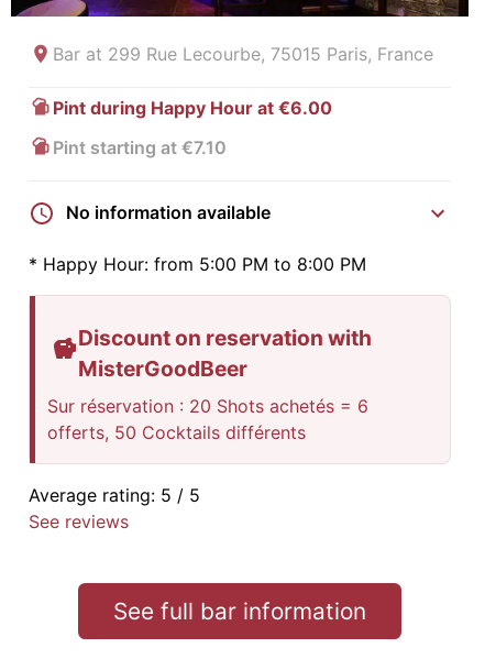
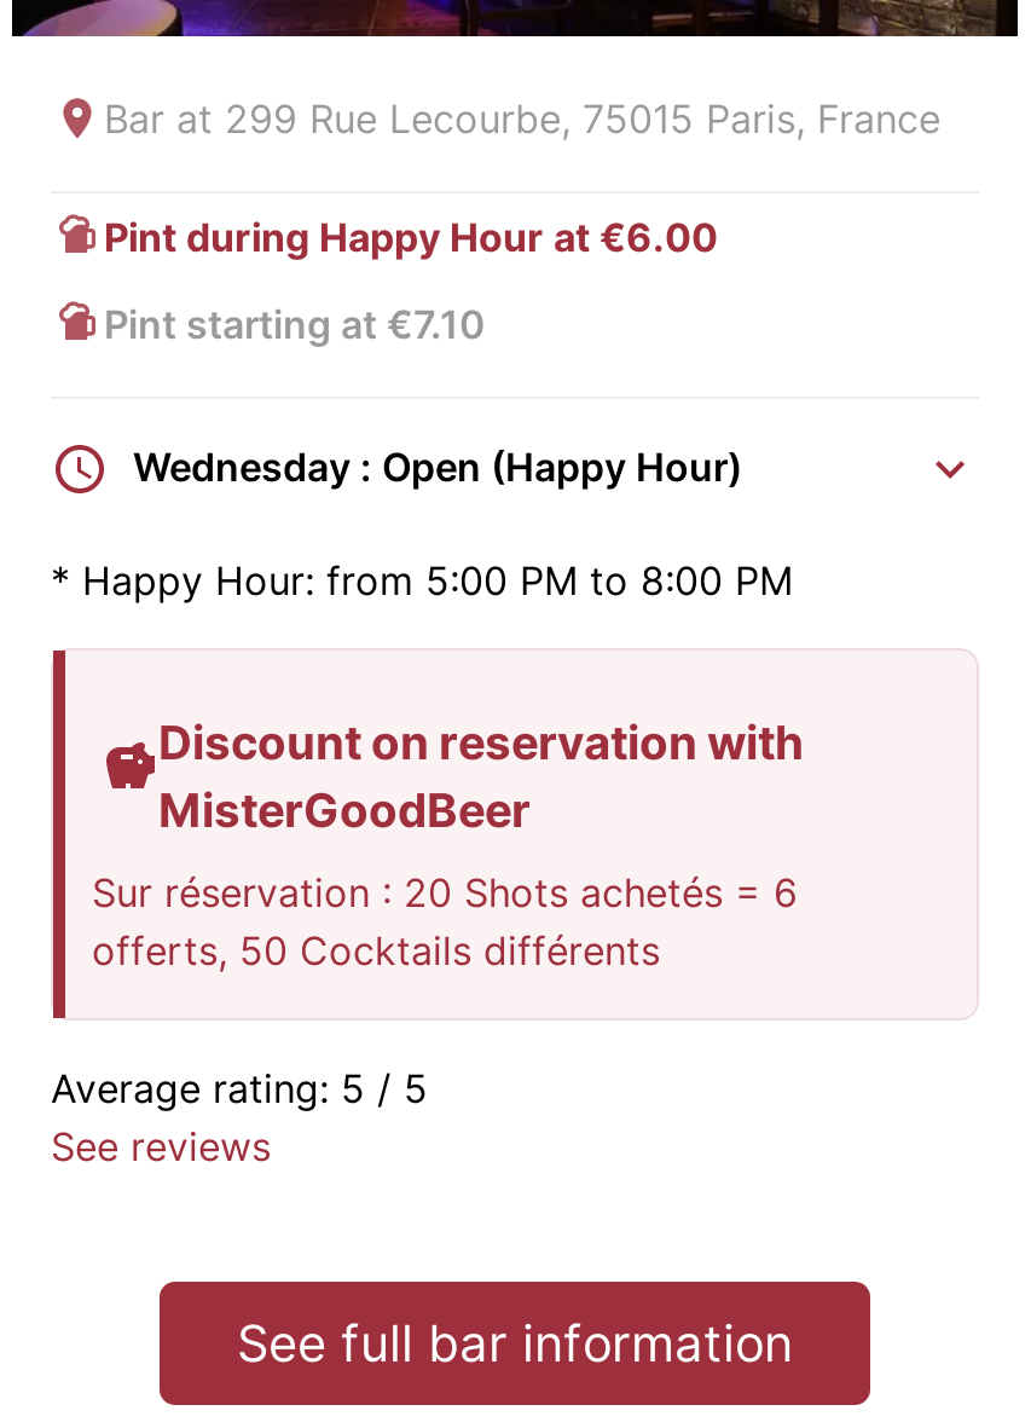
- No information available
+ Wednesday : Open (Happy Hour)
